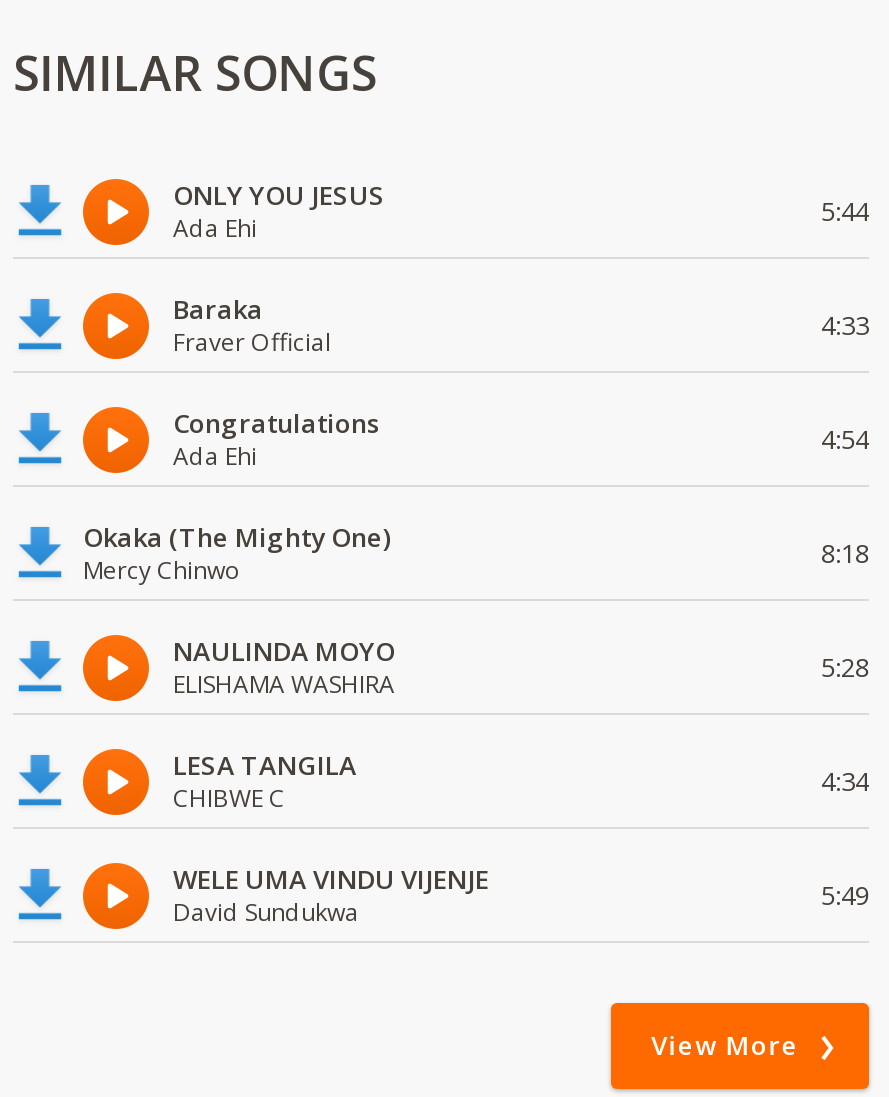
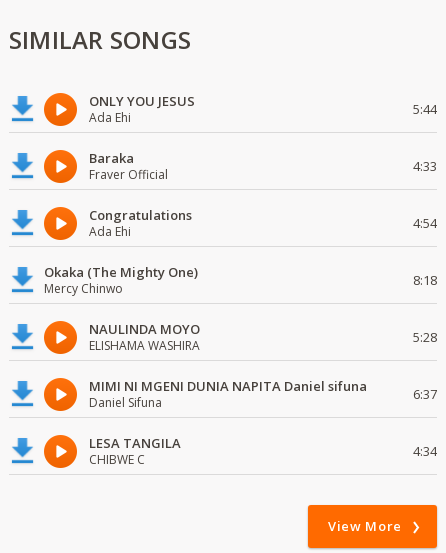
+ MIMI NI MGENI DUNIA NAPITA Daniel sifuna
+ Daniel Sifuna
+ 6:37

moved down: LESA TANGILA | CHIBWE C | 4:34

- WELE UMA VINDU VIJENJE
- David Sundukwa
- 5:49
